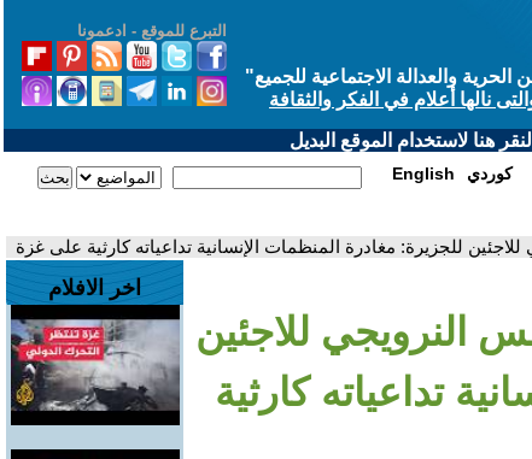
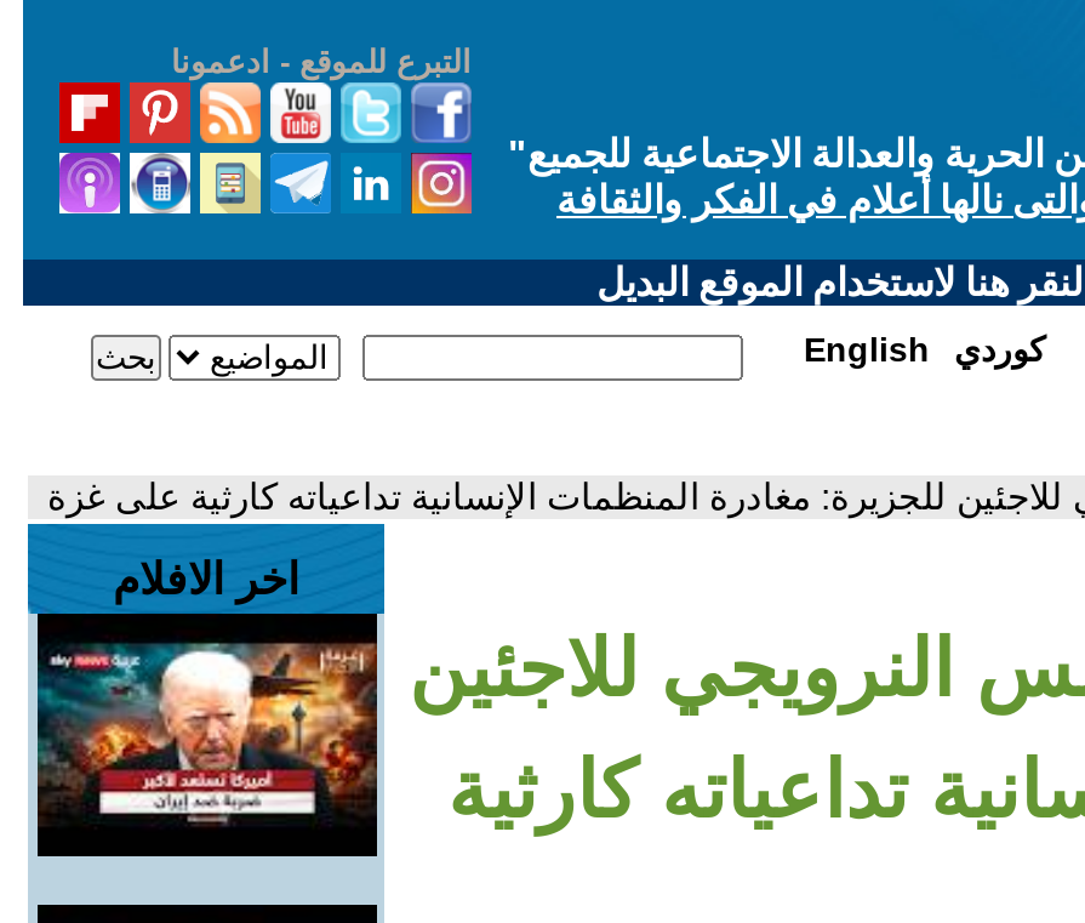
- [image]
+ [image]
